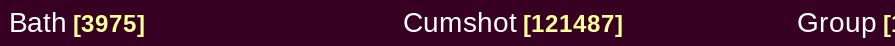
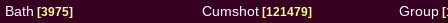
- Cumshot [121487]
+ Cumshot [121479]
